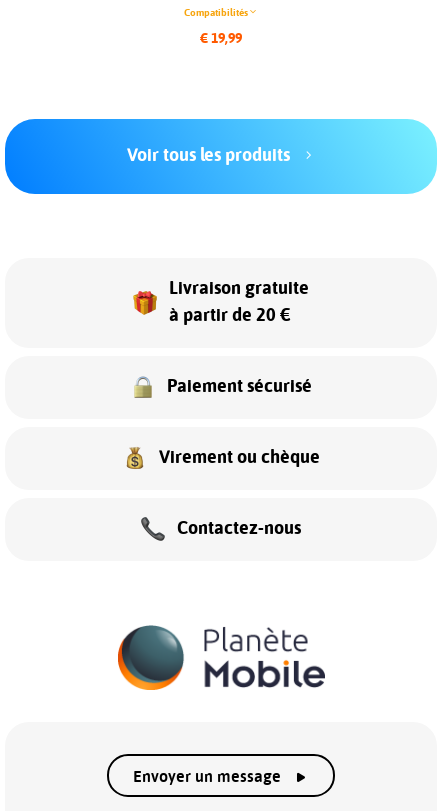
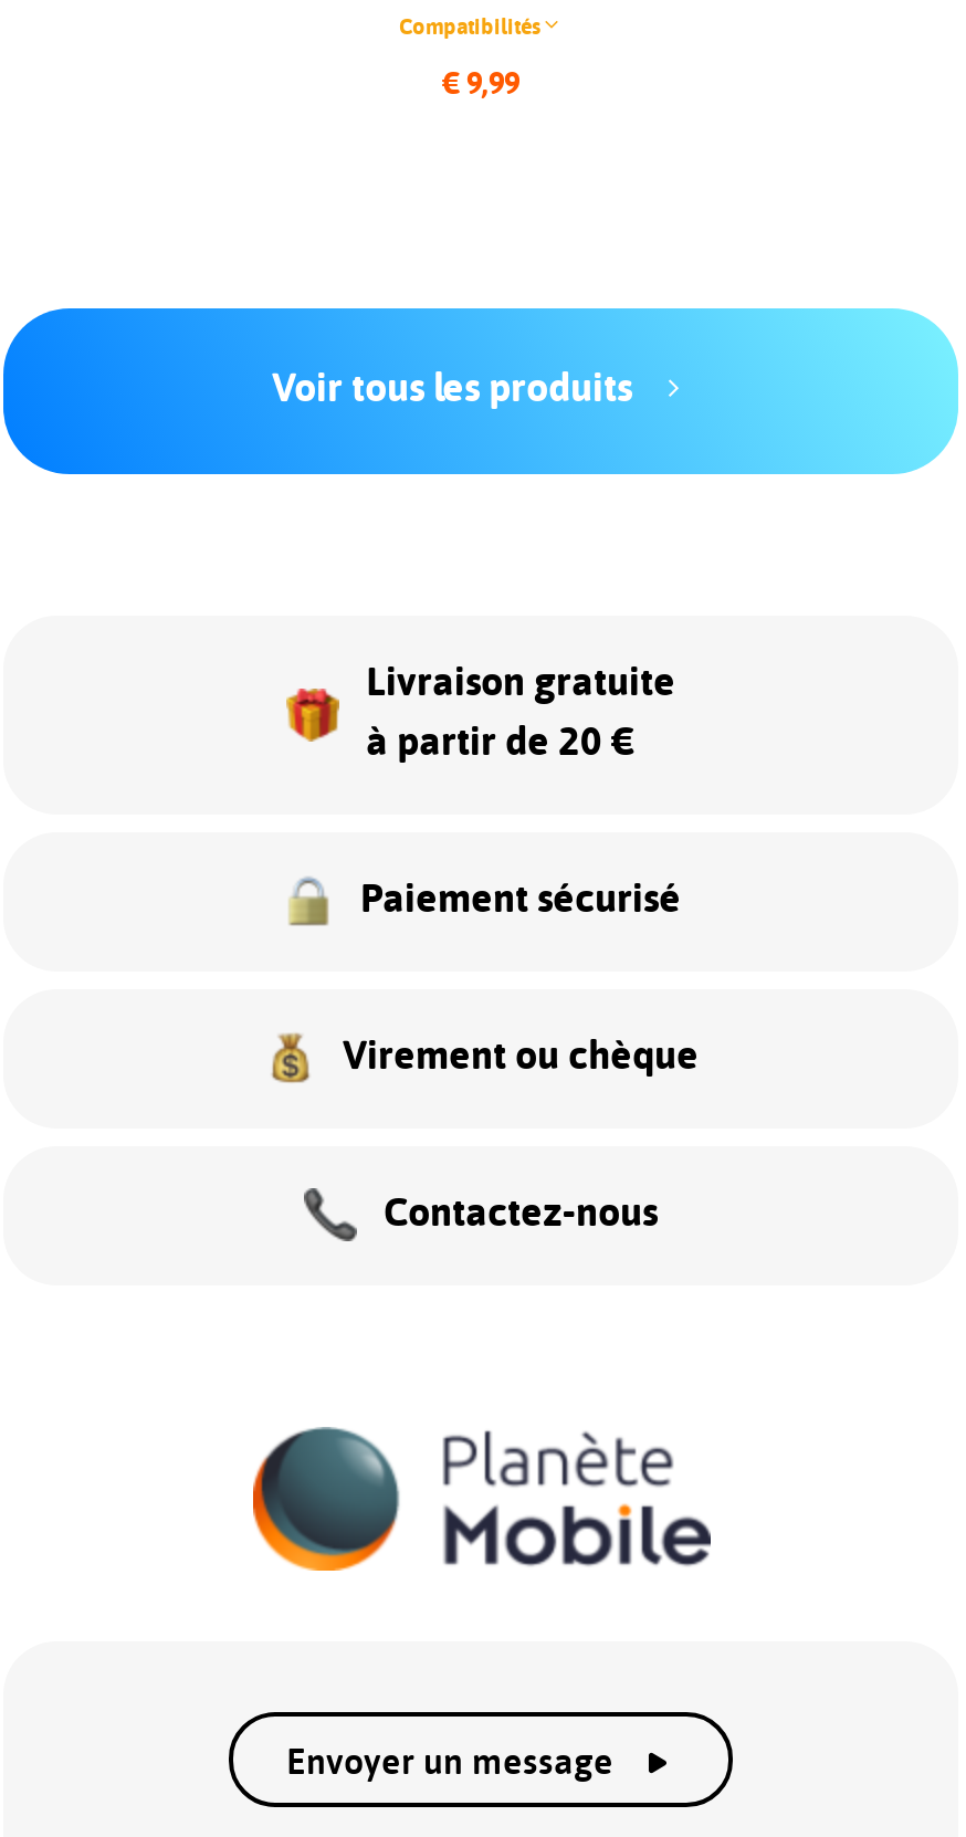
- € 19,99
+ € 9,99
